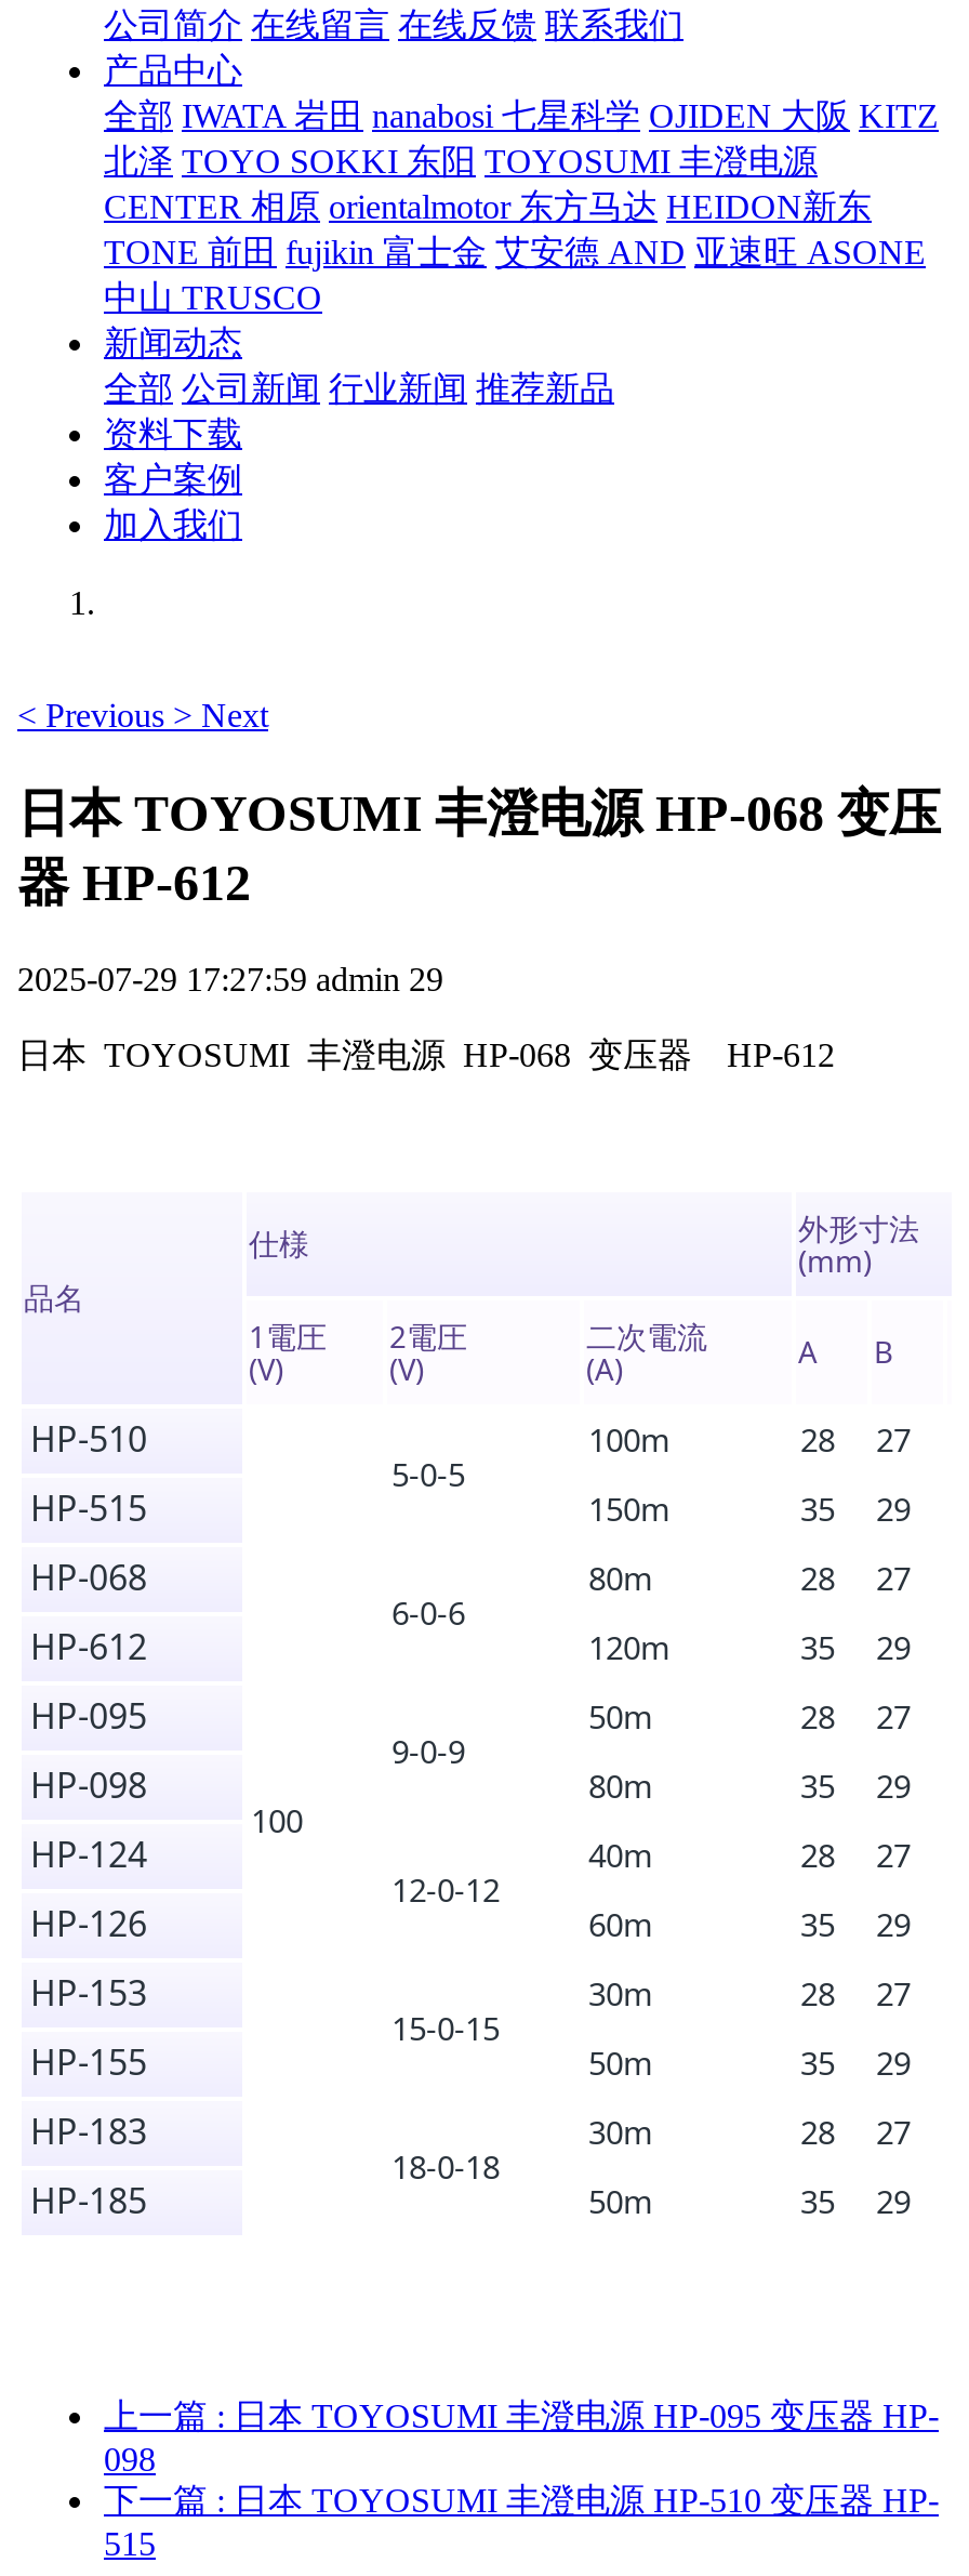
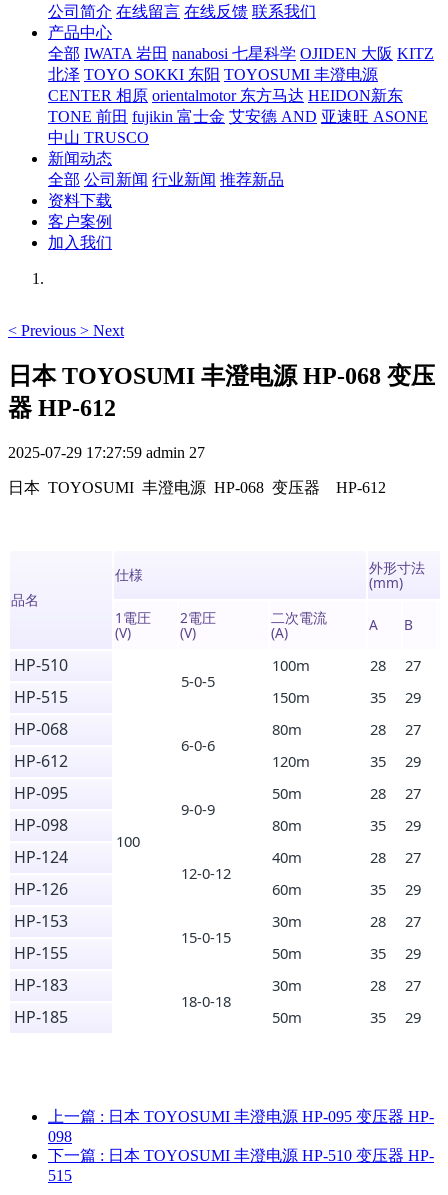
- 2025-07-29 17:27:59 admin 29
+ 2025-07-29 17:27:59 admin 27
